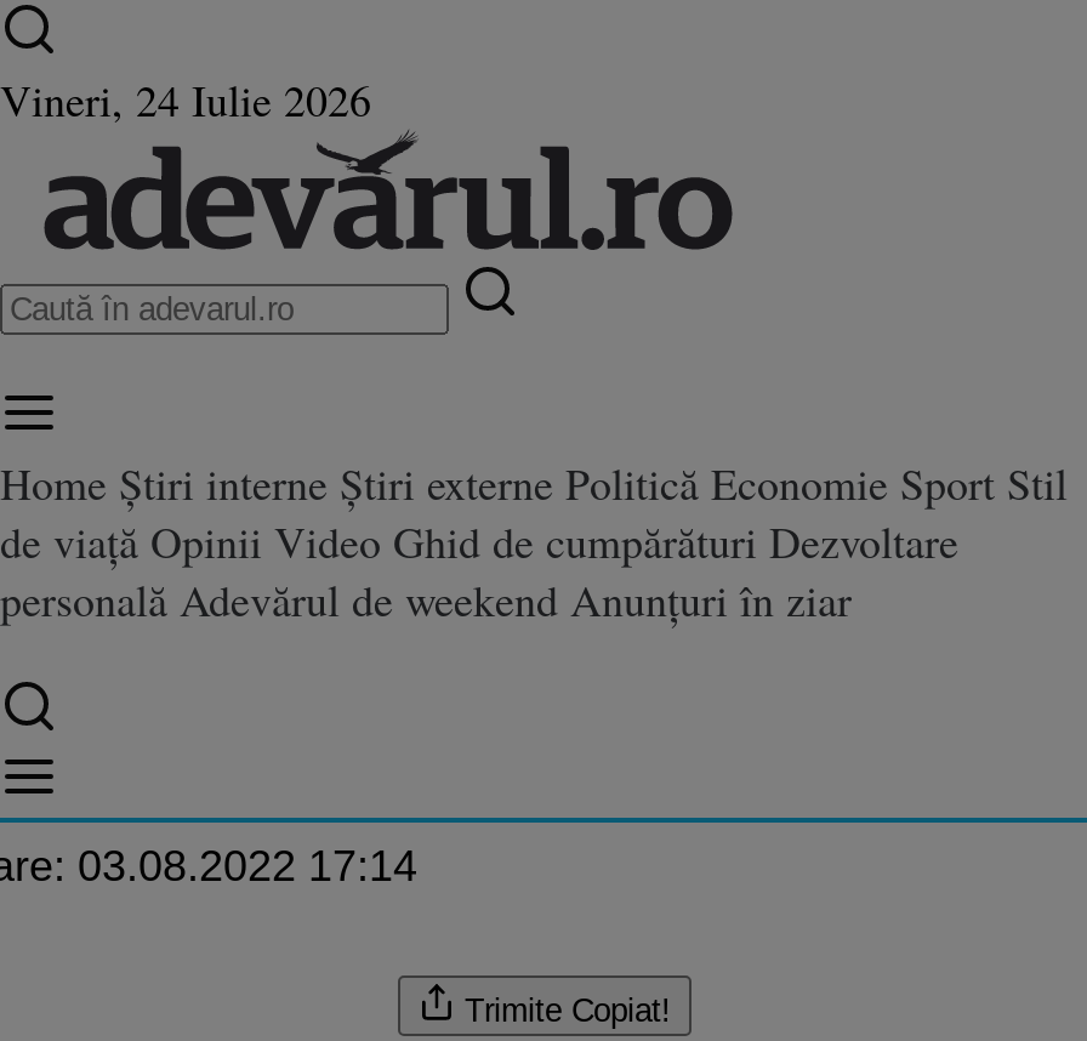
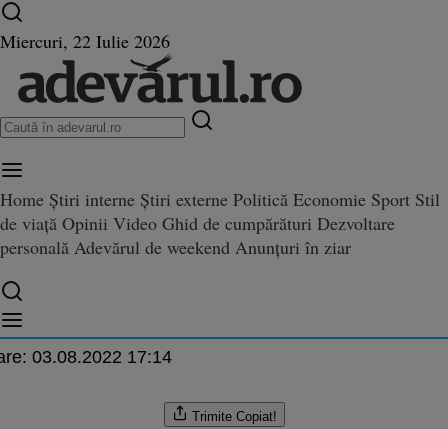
- Vineri, 24 Iulie 2026
+ Miercuri, 22 Iulie 2026
